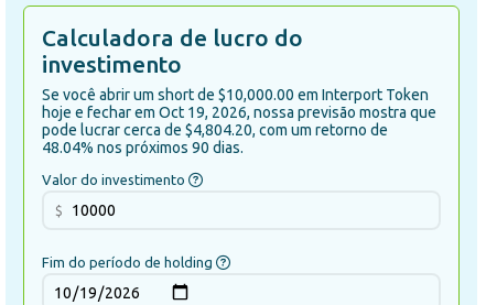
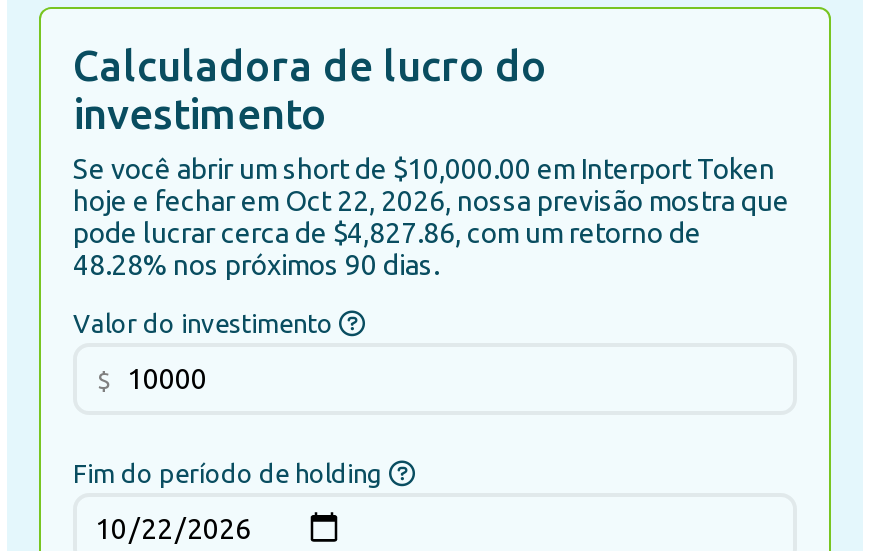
- hoje e fechar em Oct 19, 2026, nossa previsão mostra que
+ hoje e fechar em Oct 22, 2026, nossa previsão mostra que

- pode lucrar cerca de $4,804.20, com um retorno de
+ pode lucrar cerca de $4,827.86, com um retorno de

- 48.04% nos próximos 90 dias.
+ 48.28% nos próximos 90 dias.
